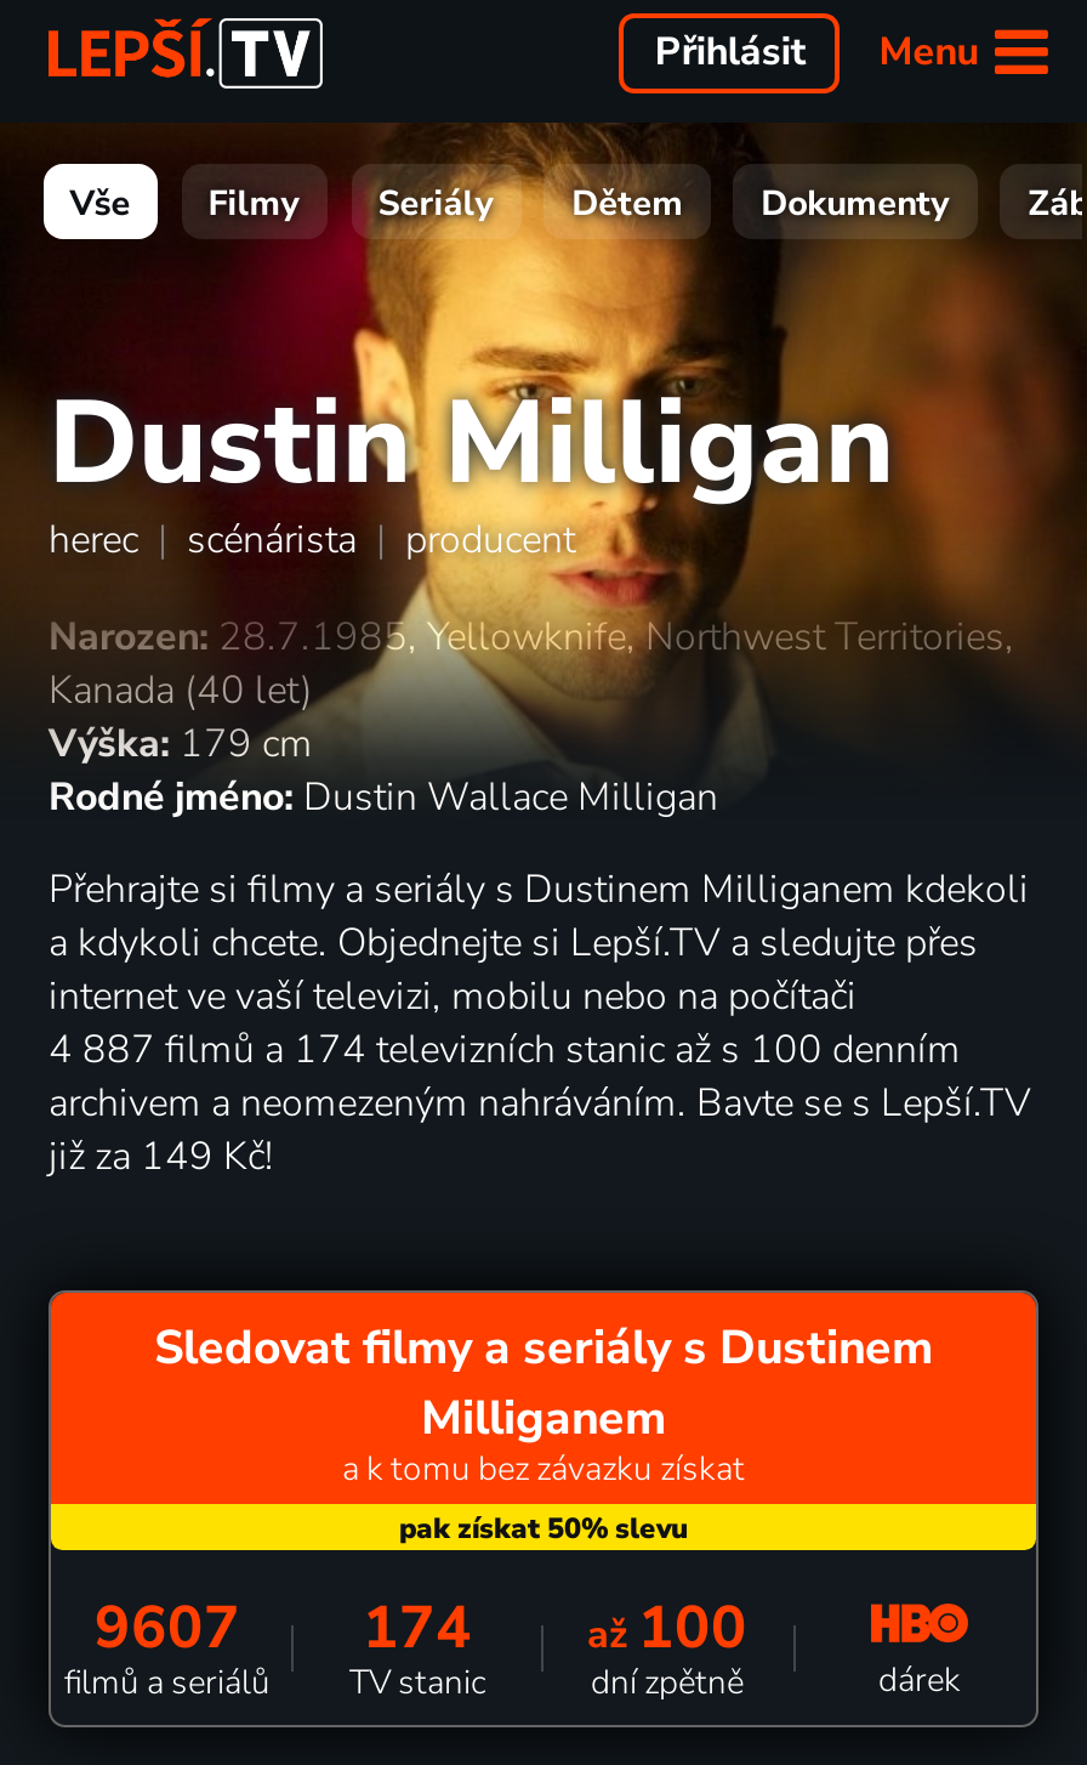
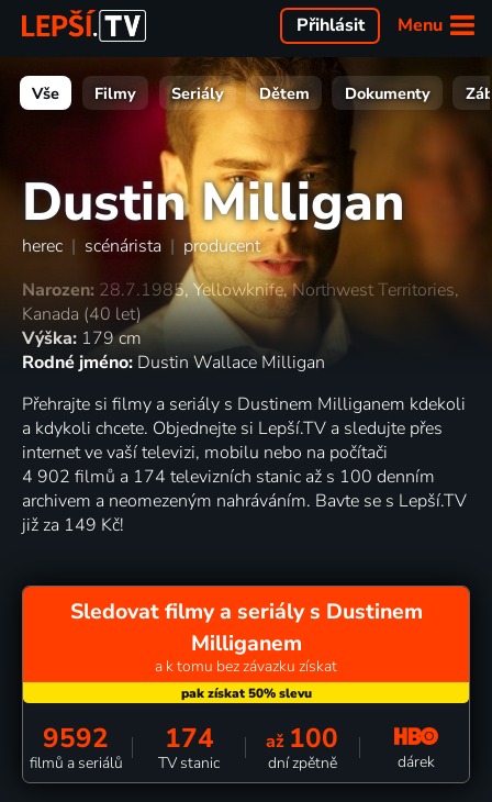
- 4 887 filmů a 174 televizních stanic až s 100 denním
+ 4 902 filmů a 174 televizních stanic až s 100 denním

- 9607 174 až 100
+ 9592 174 až 100
